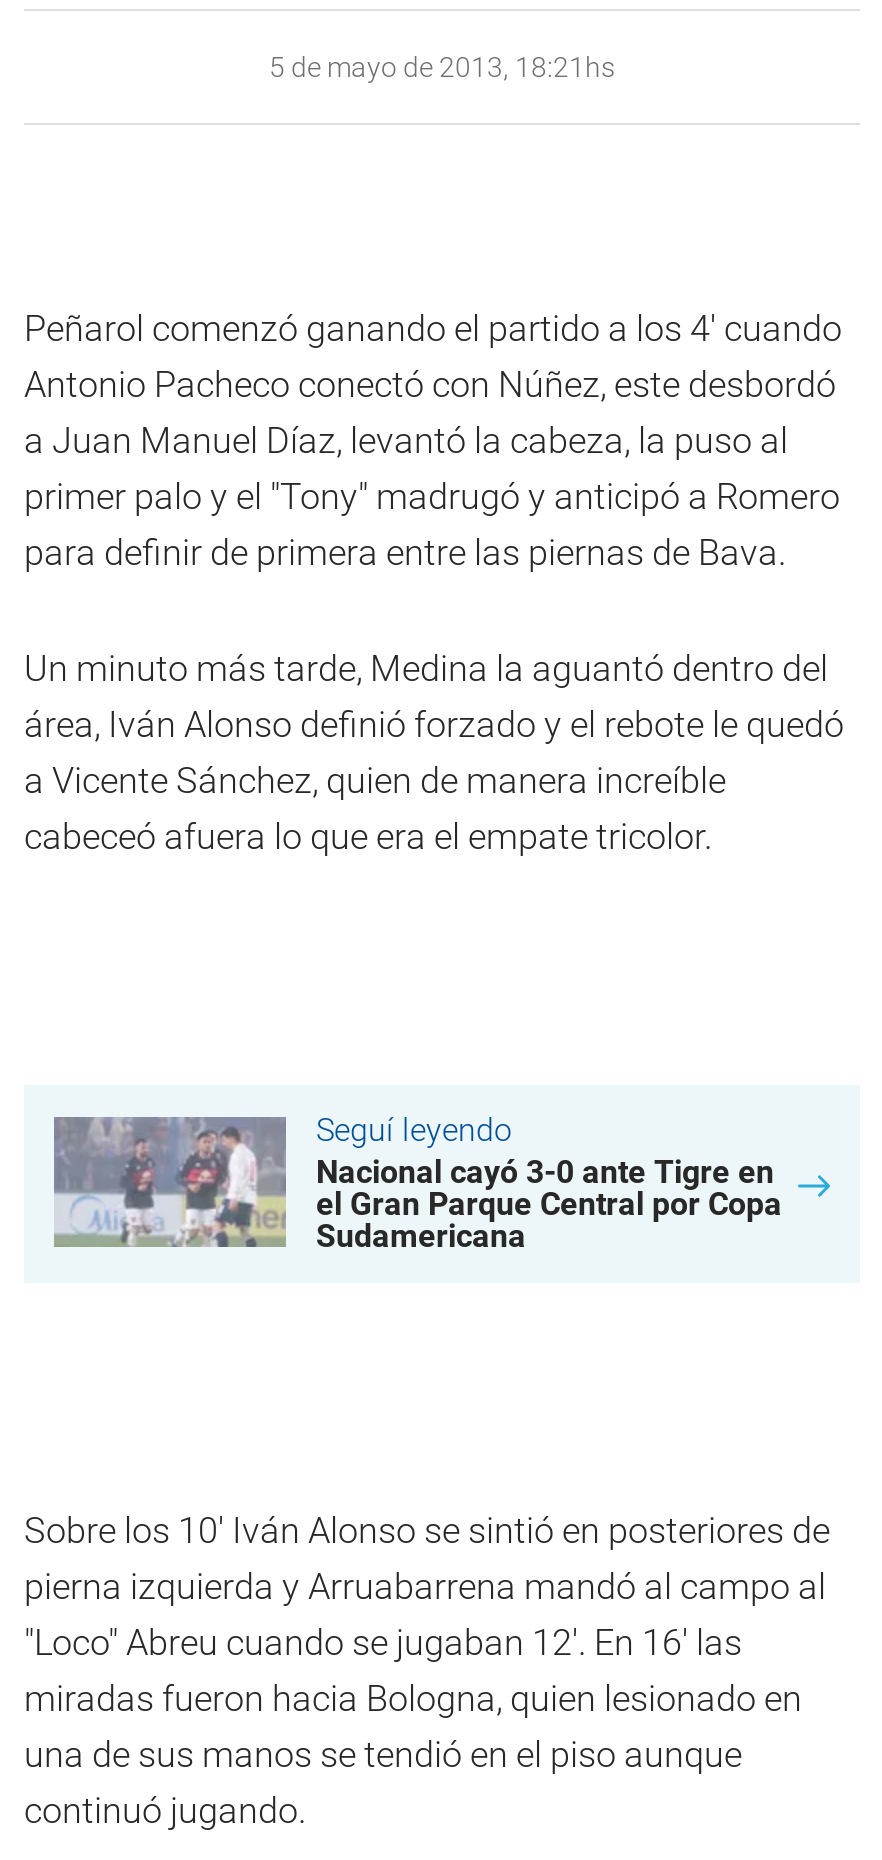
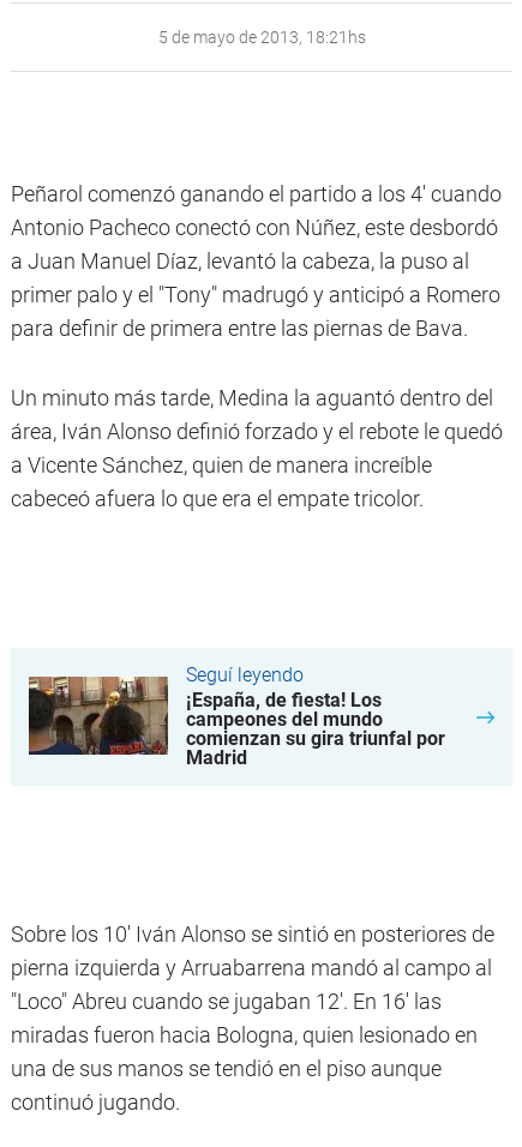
- [image]
- Nacional cayó 3-0 ante Tigre en
- el Gran Parque Central por Copa
- Sudamericana
+ [image]
+ ¡España, de fiesta! Los
+ campeones del mundo
+ comienzan su gira triunfal por
+ Madrid
